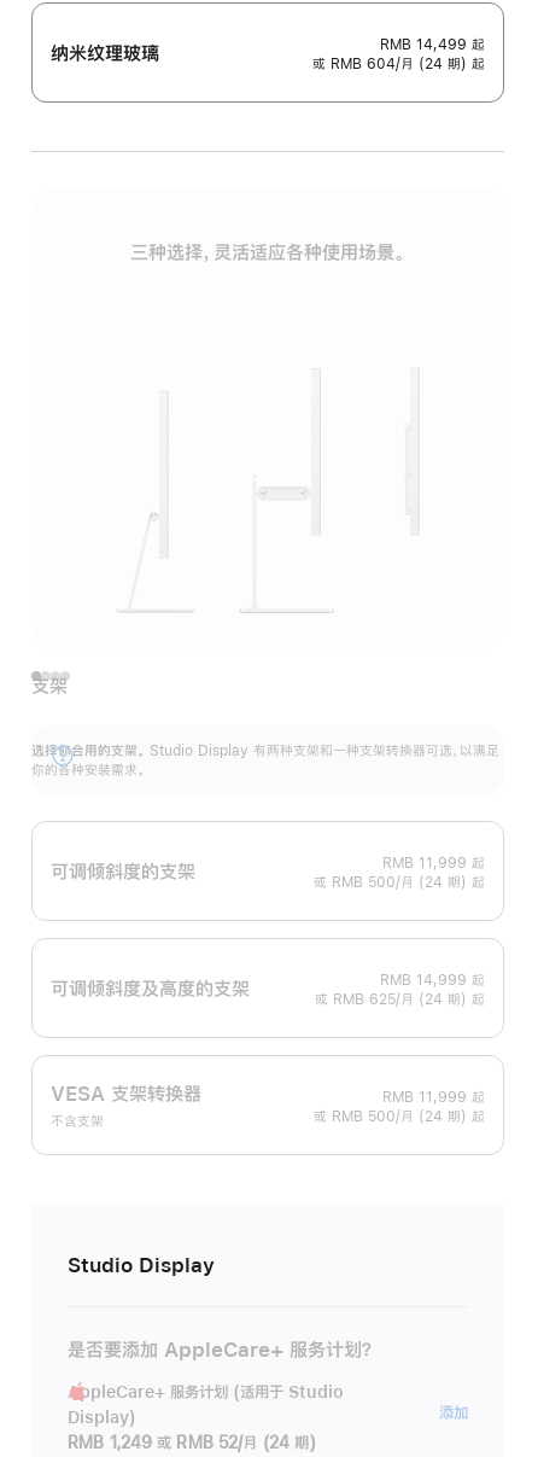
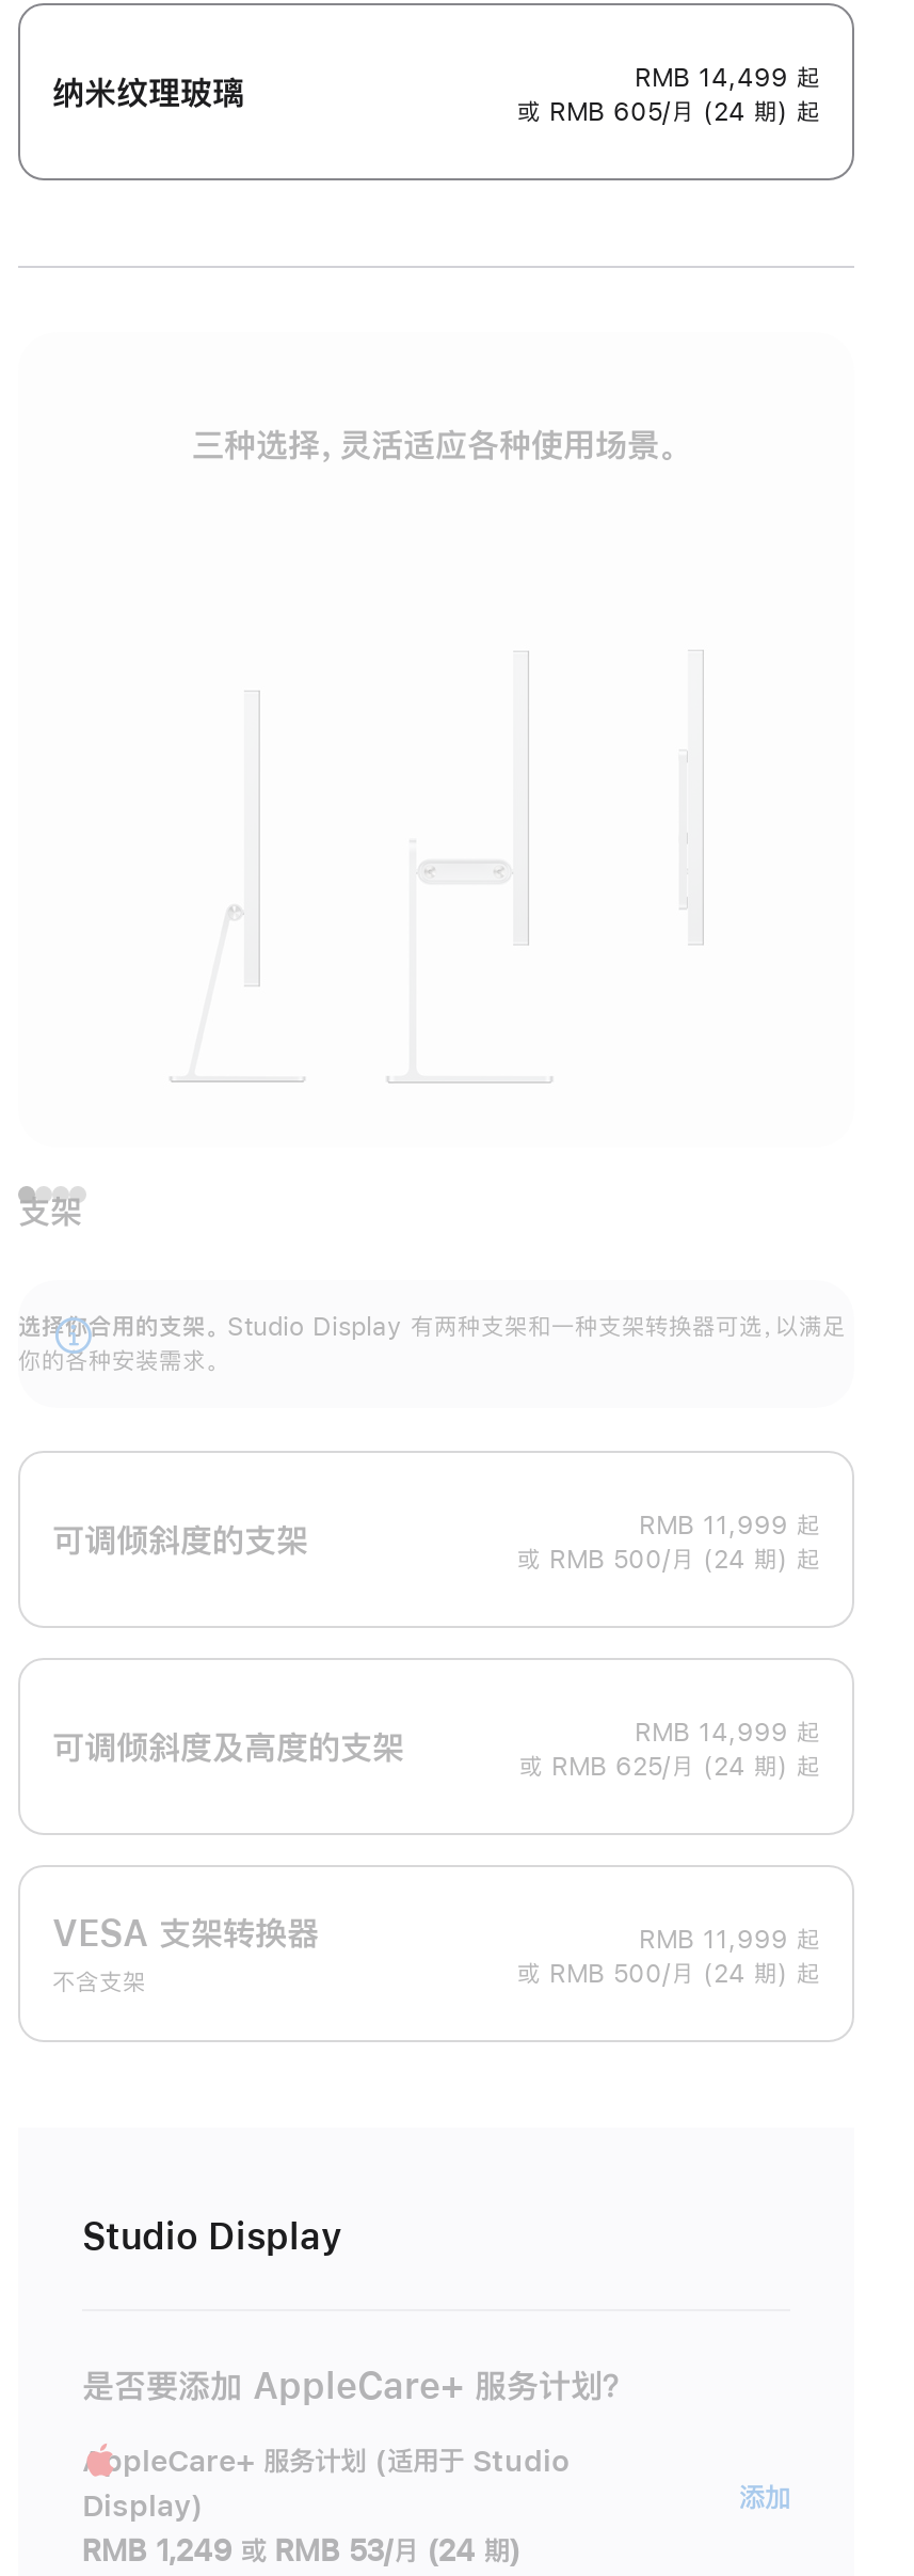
- 或 RMB 604/月 (24 期) 起
+ 或 RMB 605/月 (24 期) 起

- RMB 1,249 或 RMB 52/月 (24 期)
+ RMB 1,249 或 RMB 53/月 (24 期)
